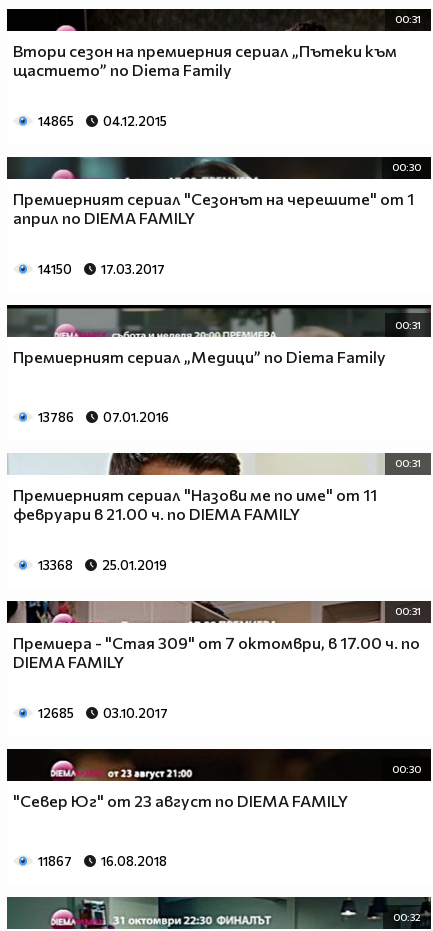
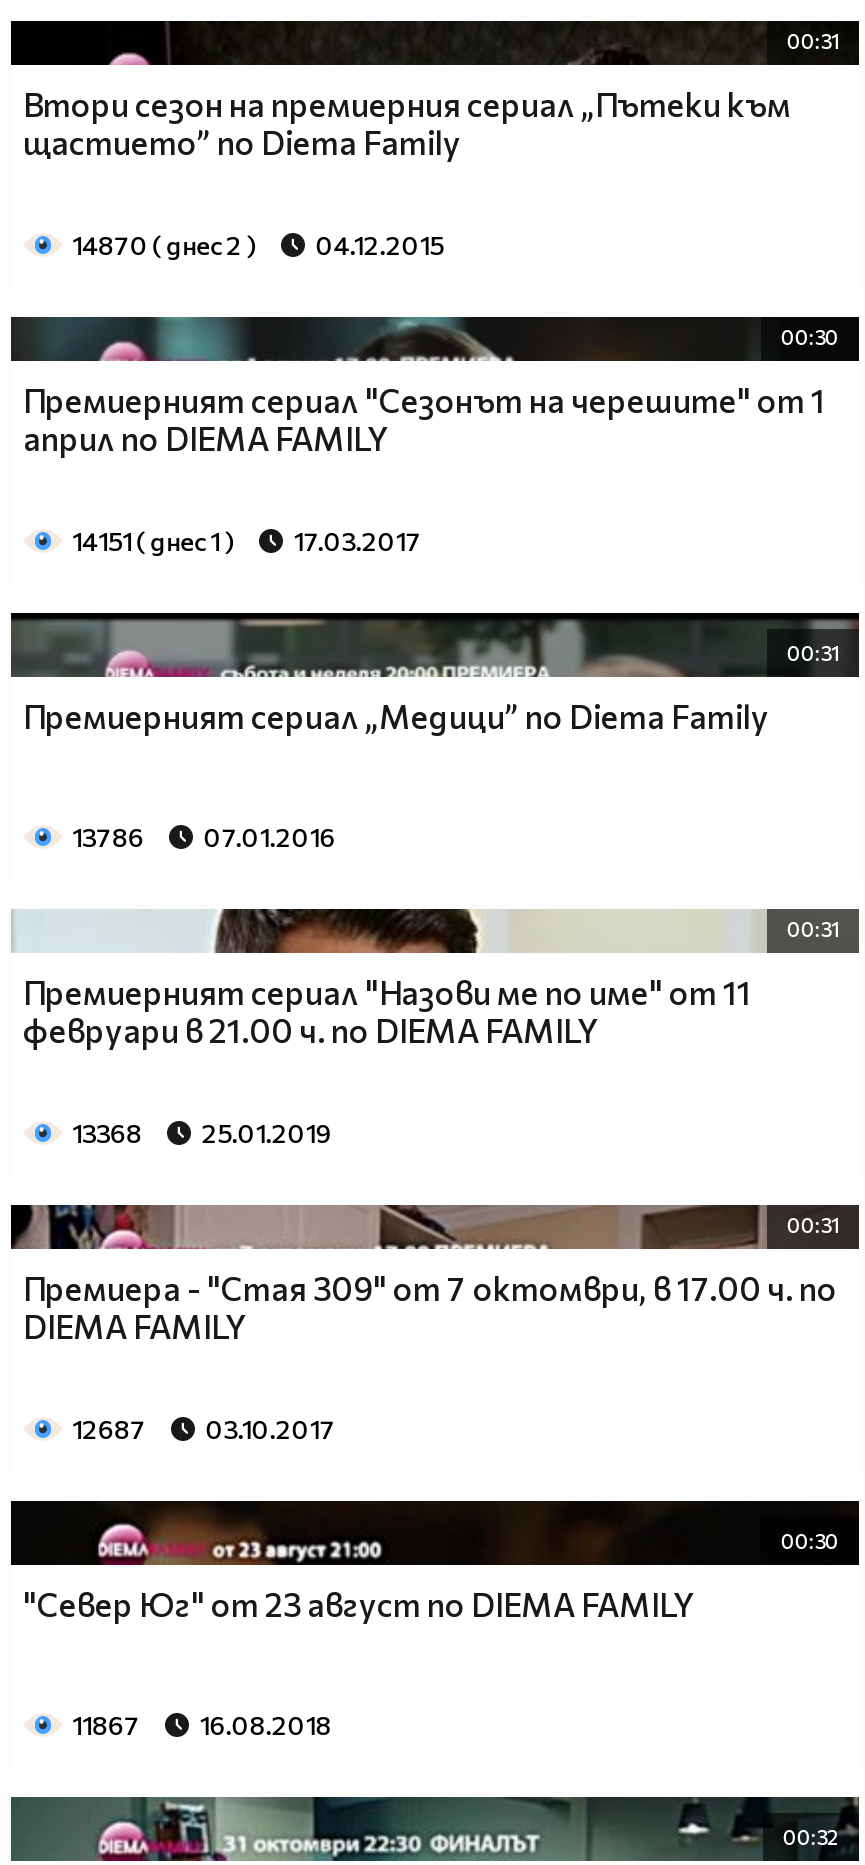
- 14865 04.12.2015
+ 14870 ( днес 2 ) 04.12.2015

- 14150 17.03.2017
+ 14151 ( днес 1 ) 17.03.2017

- 12685 03.10.2017
+ 12687 03.10.2017
